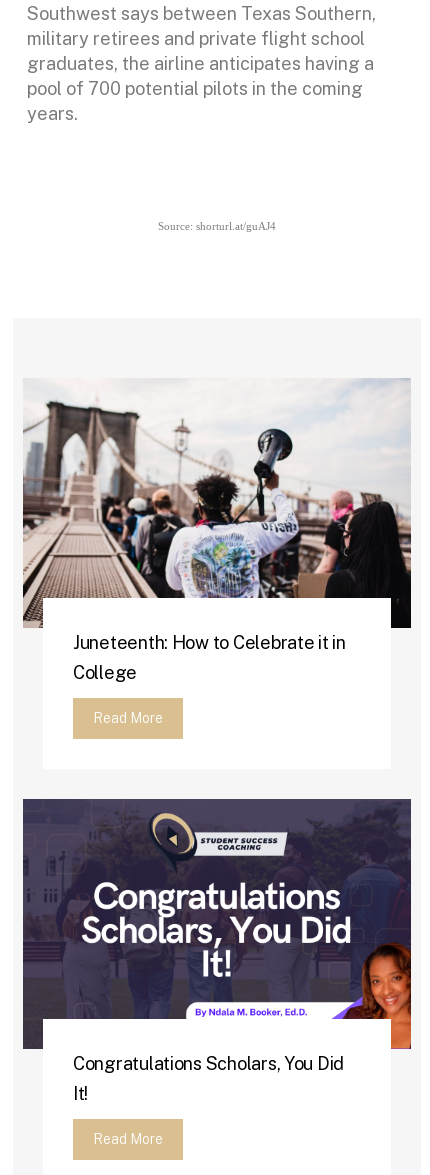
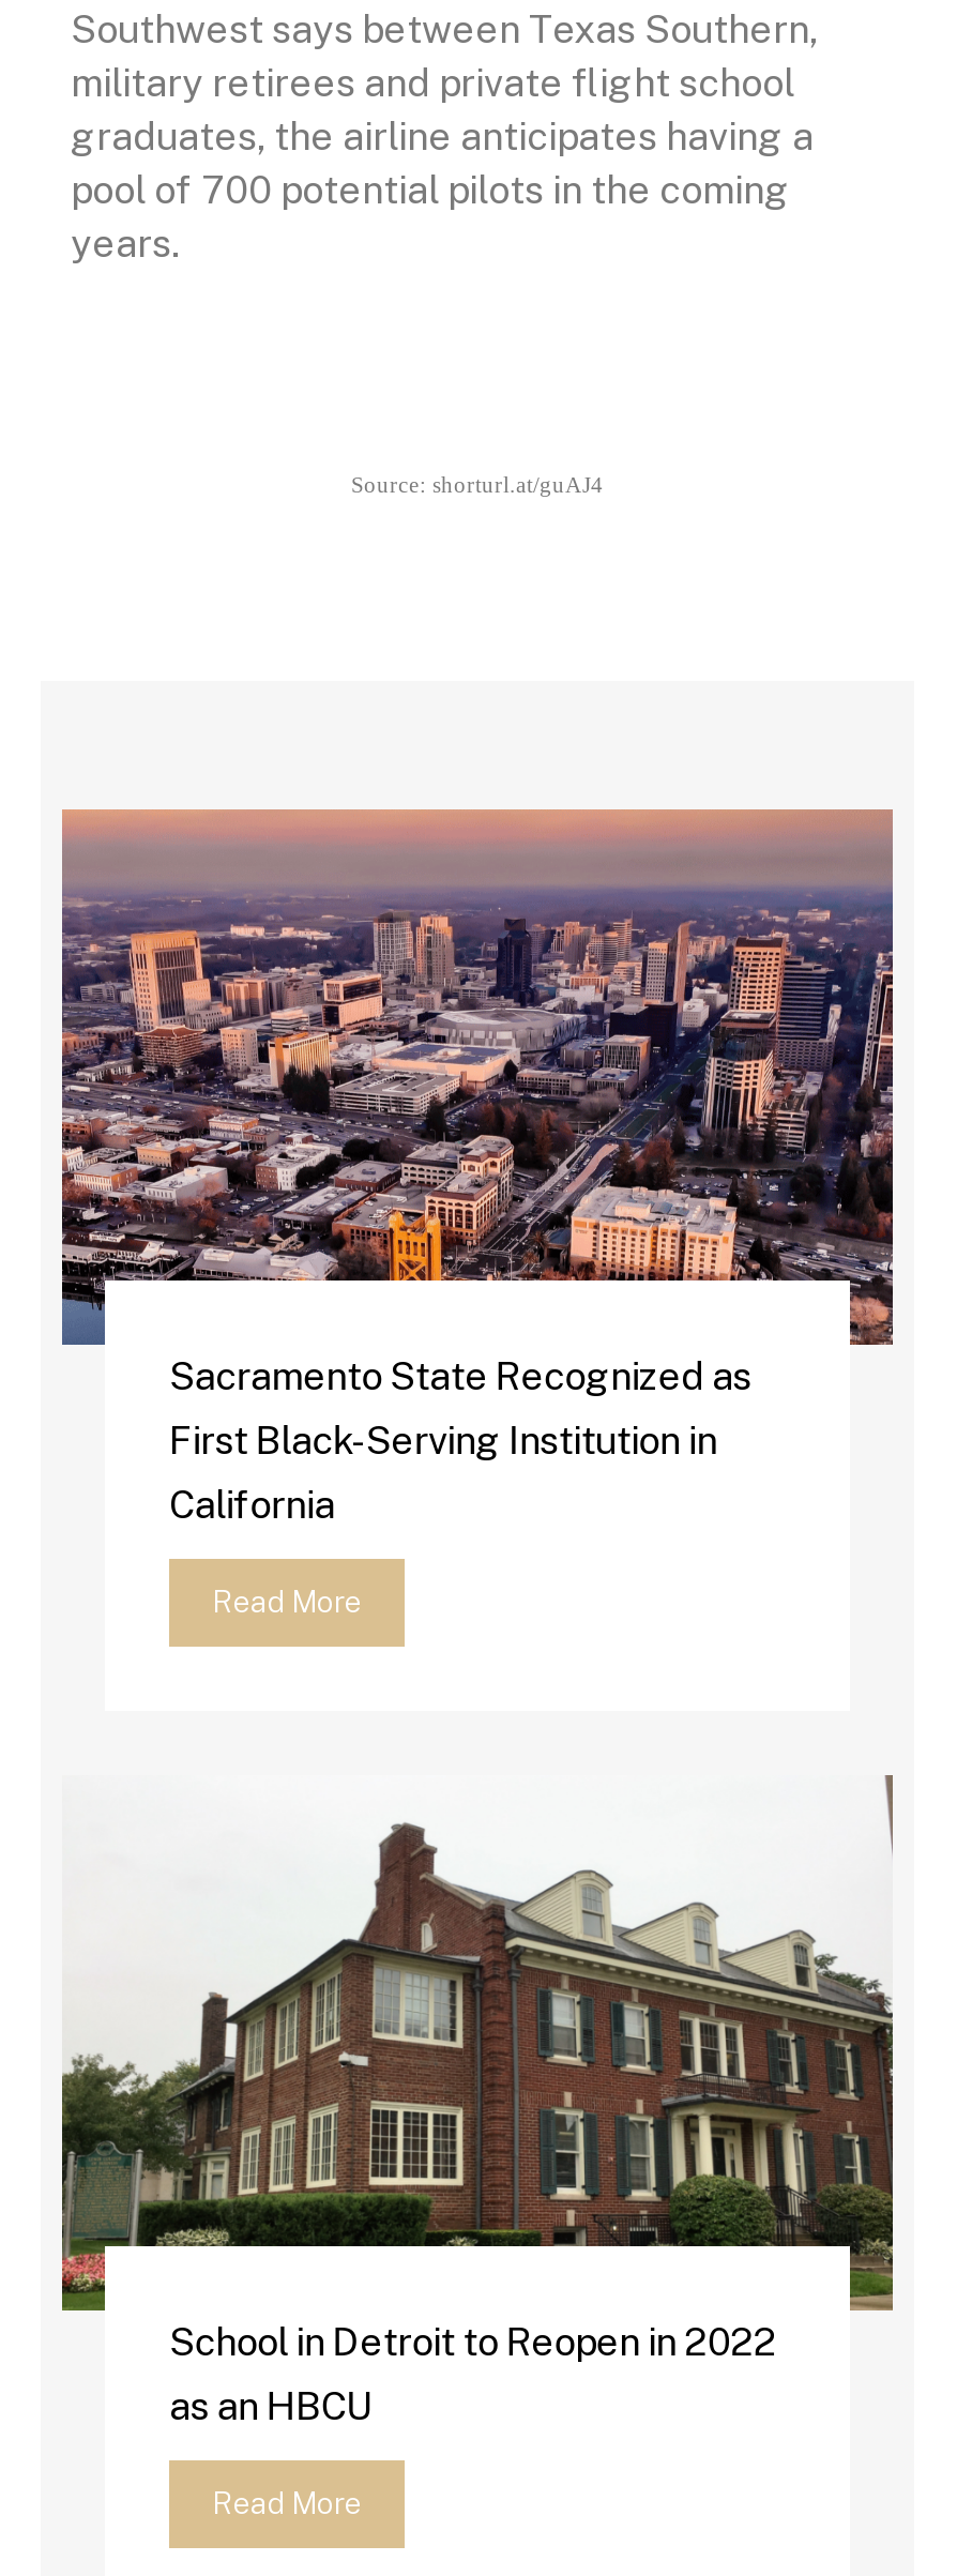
- [image]
- Juneteenth: How to Celebrate it in
- College
+ [image]
+ Sacramento State Recognized as
+ First Black-Serving Institution in
+ California

- [image]
- Congratulations Scholars, You Did
- It!
+ [image]
+ School in Detroit to Reopen in 2022
+ as an HBCU
